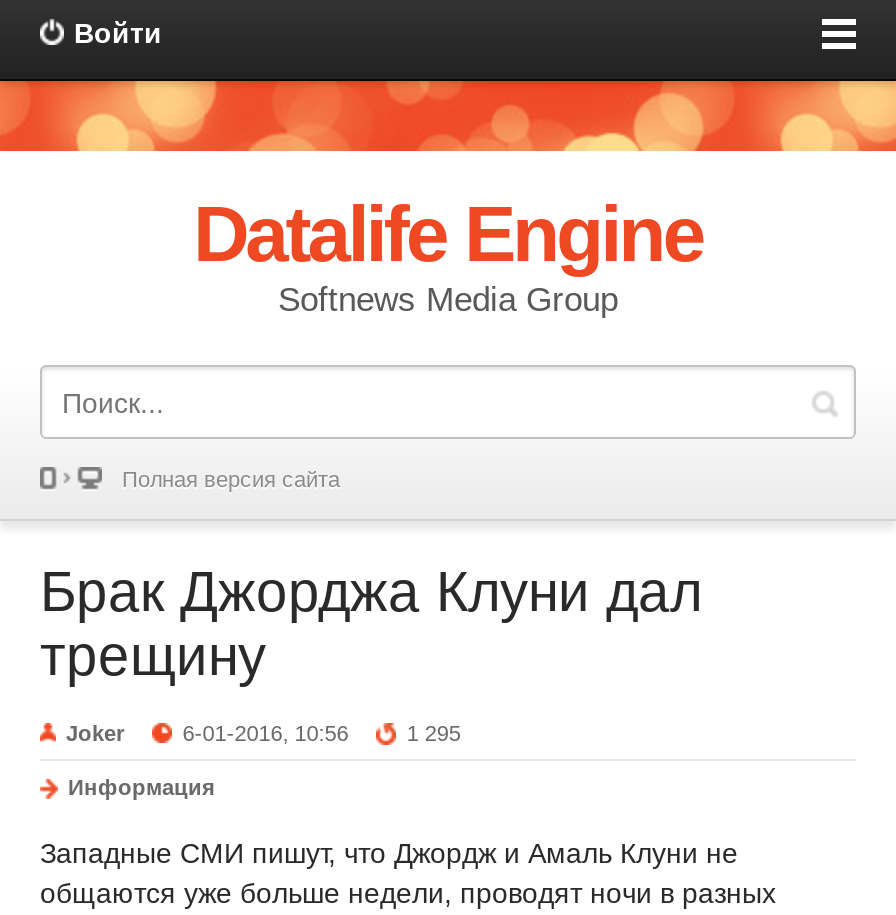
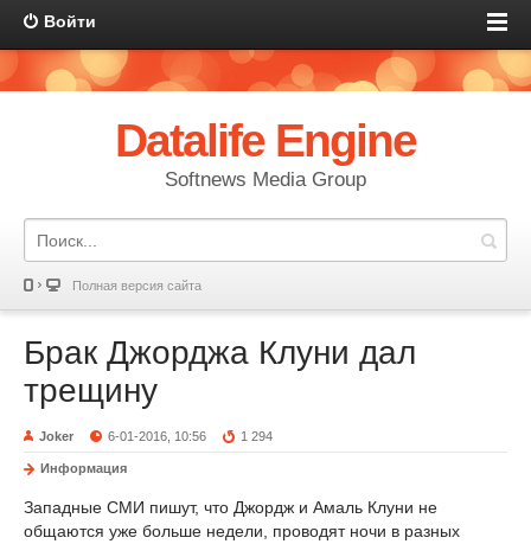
- 1 295
+ 1 294
